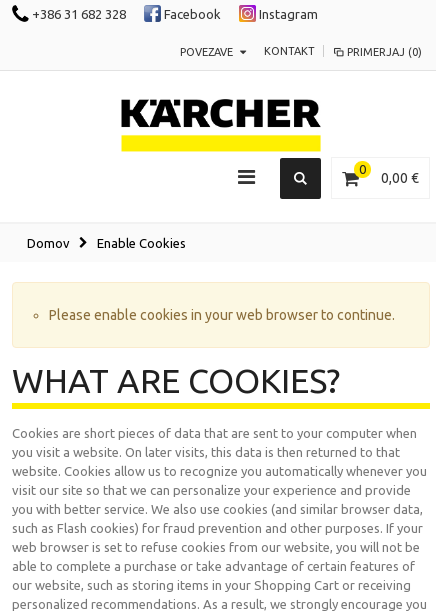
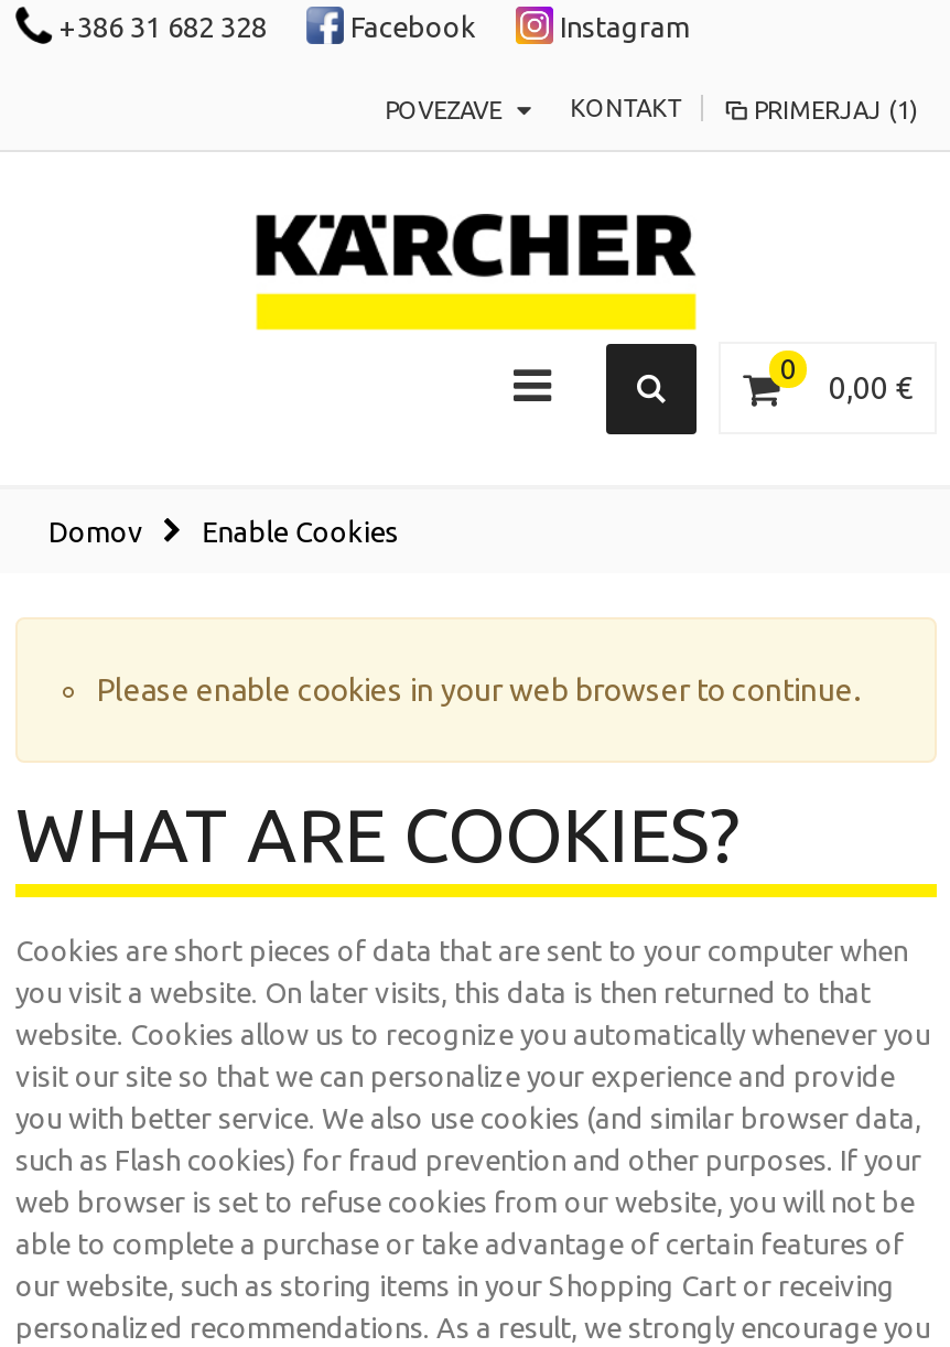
- PRIMERJAJ (0)
+ PRIMERJAJ (1)
